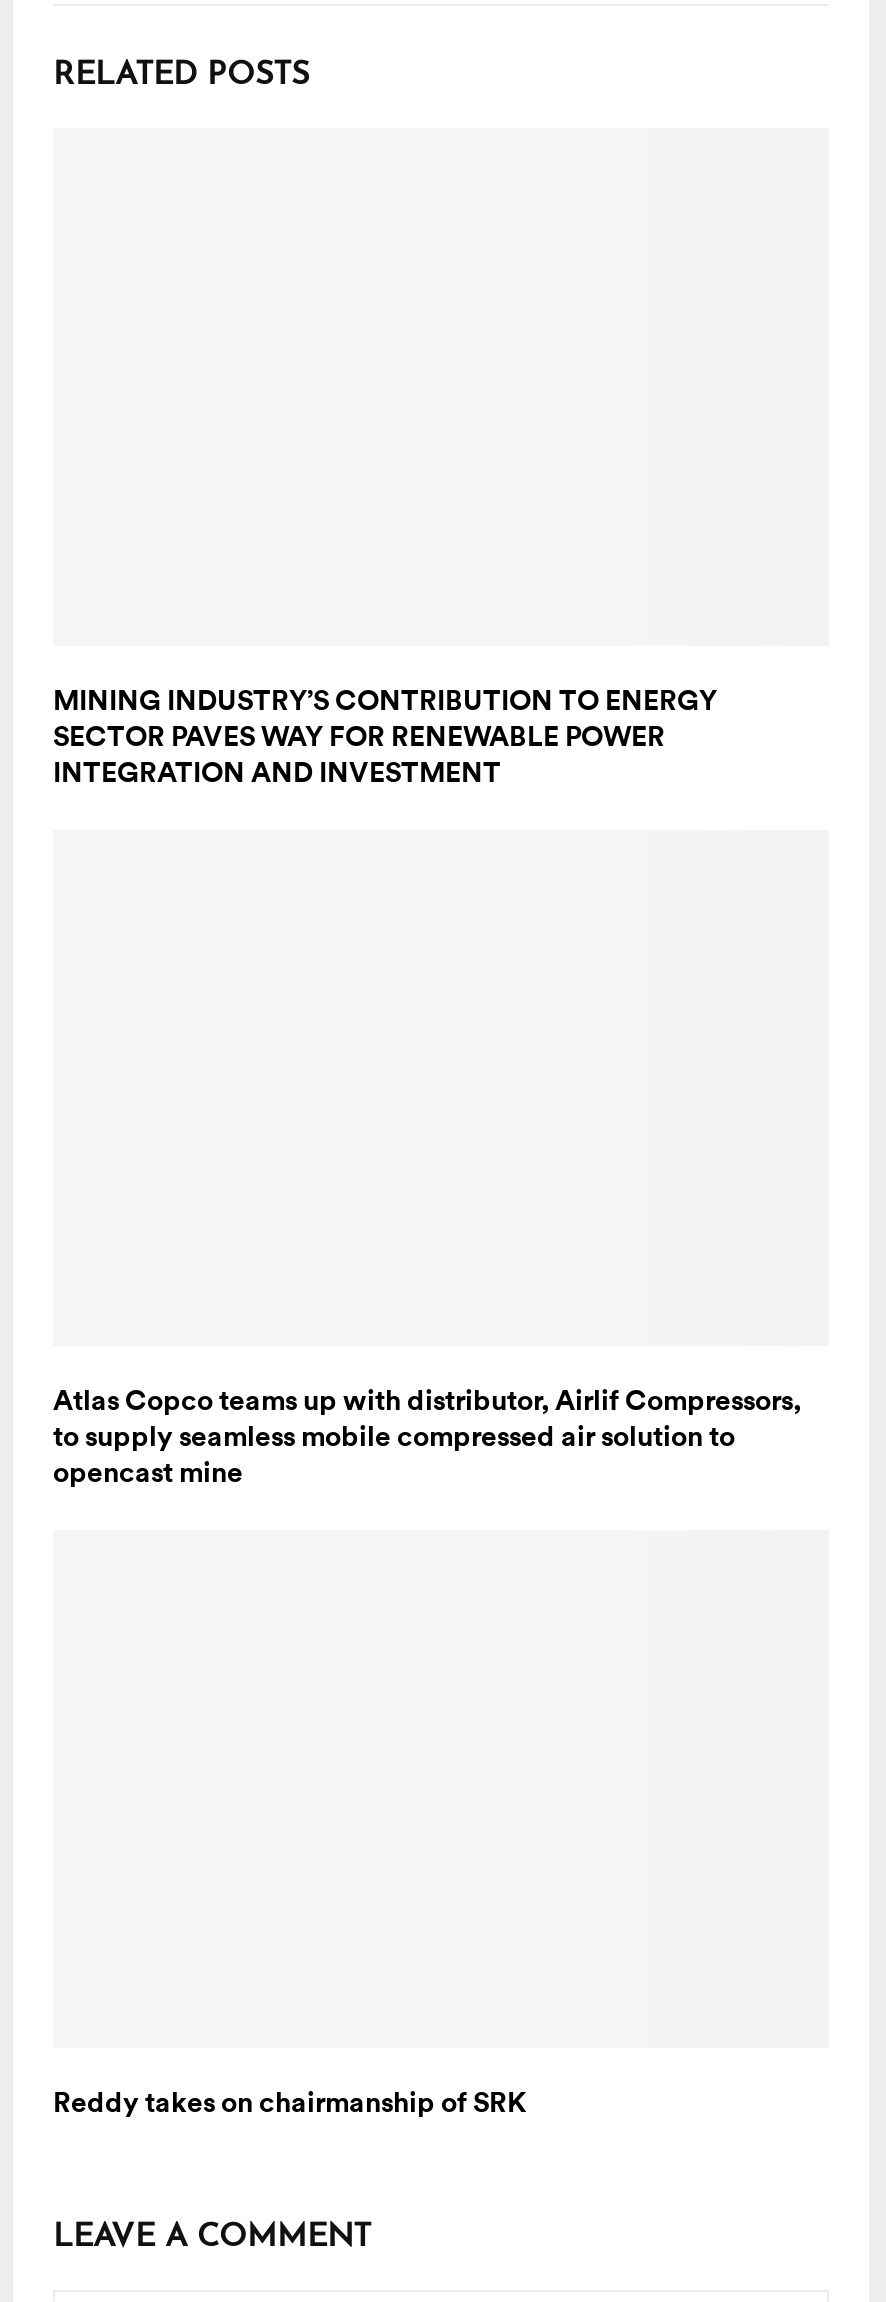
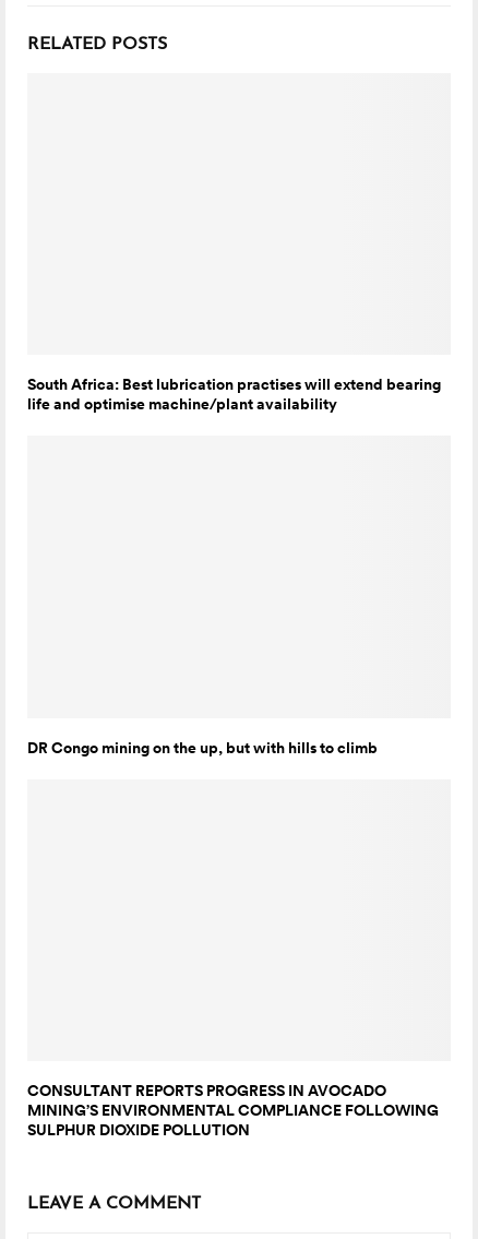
- MINING INDUSTRY’S CONTRIBUTION TO ENERGY
- SECTOR PAVES WAY FOR RENEWABLE POWER
- INTEGRATION AND INVESTMENT
+ South Africa: Best lubrication practises will extend bearing
+ life and optimise machine/plant availability

- Atlas Copco teams up with distributor, Airlif Compressors,
- to supply seamless mobile compressed air solution to
- opencast mine
+ DR Congo mining on the up, but with hills to climb

- Reddy takes on chairmanship of SRK
+ CONSULTANT REPORTS PROGRESS IN AVOCADO
+ MINING’S ENVIRONMENTAL COMPLIANCE FOLLOWING
+ SULPHUR DIOXIDE POLLUTION
